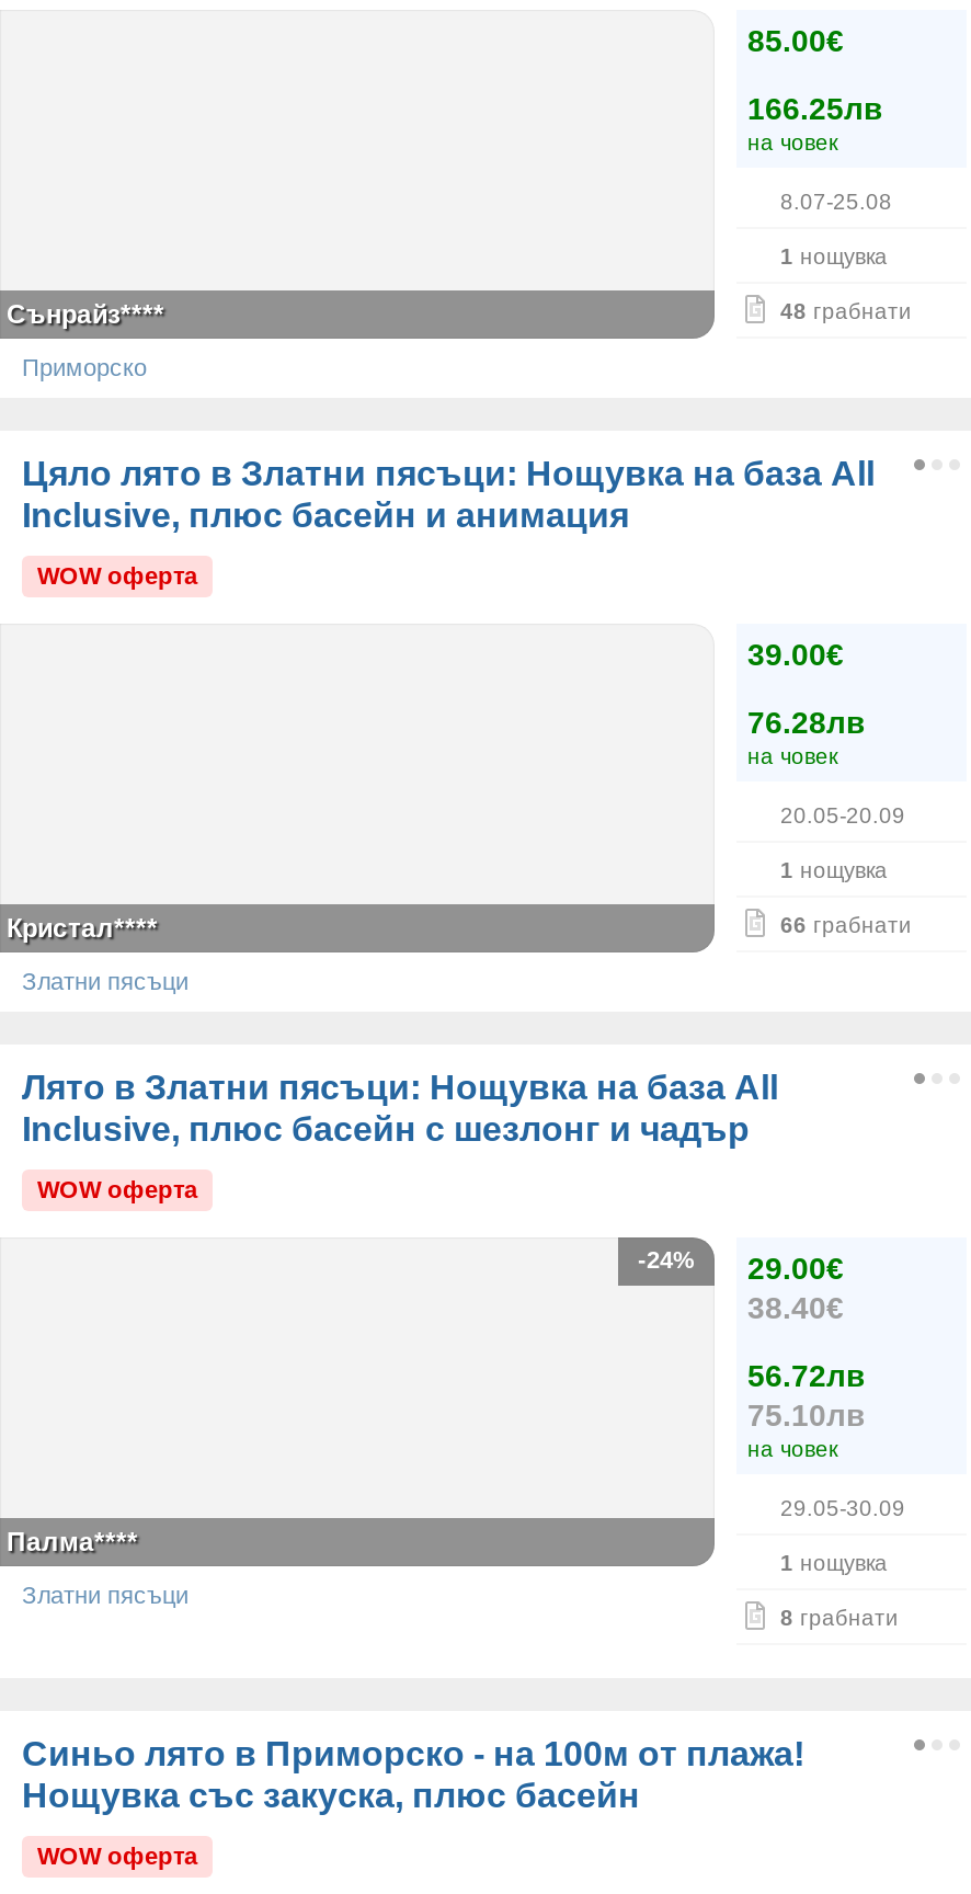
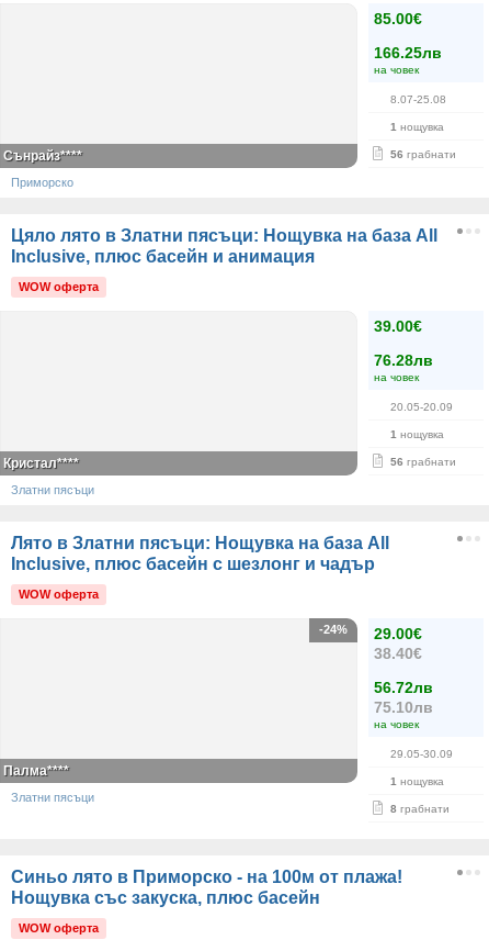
- 48 грабнати
+ 56 грабнати

- 66 грабнати
+ 56 грабнати
